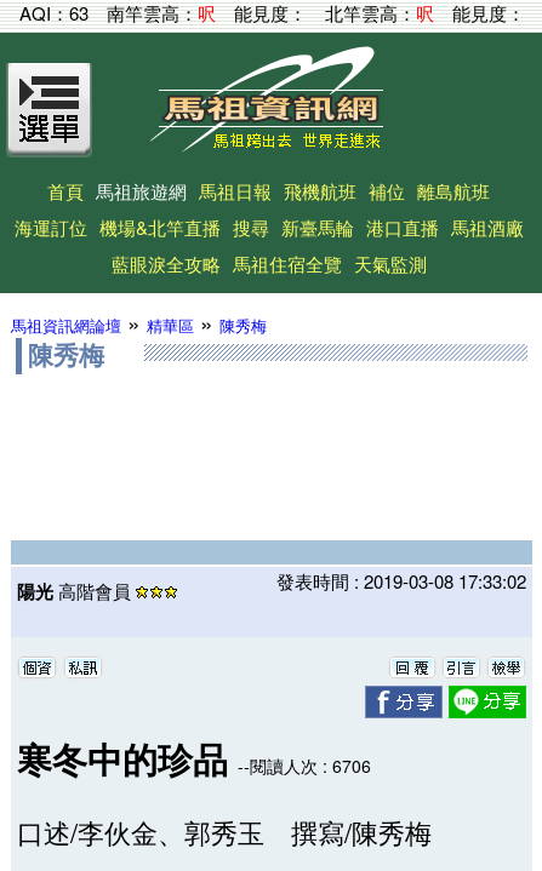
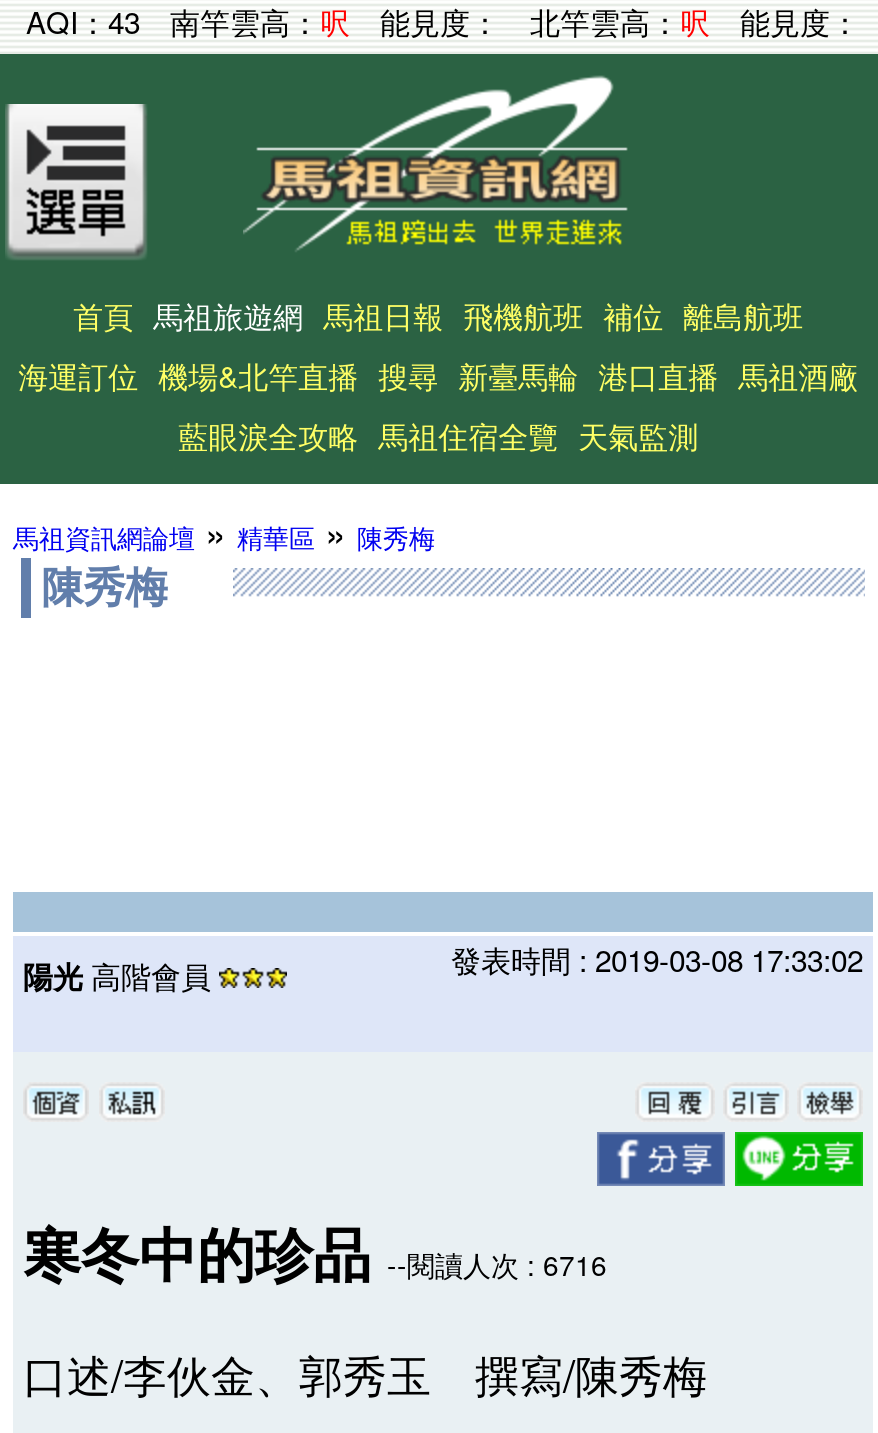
- AQI：63 南竿雲高：呎能見度：北竿雲高：呎能見度：
+ AQI：43 南竿雲高：呎能見度：北竿雲高：呎能見度：

- 寒冬中的珍品--閱讀人次 : 6706
+ 寒冬中的珍品--閱讀人次 : 6716
